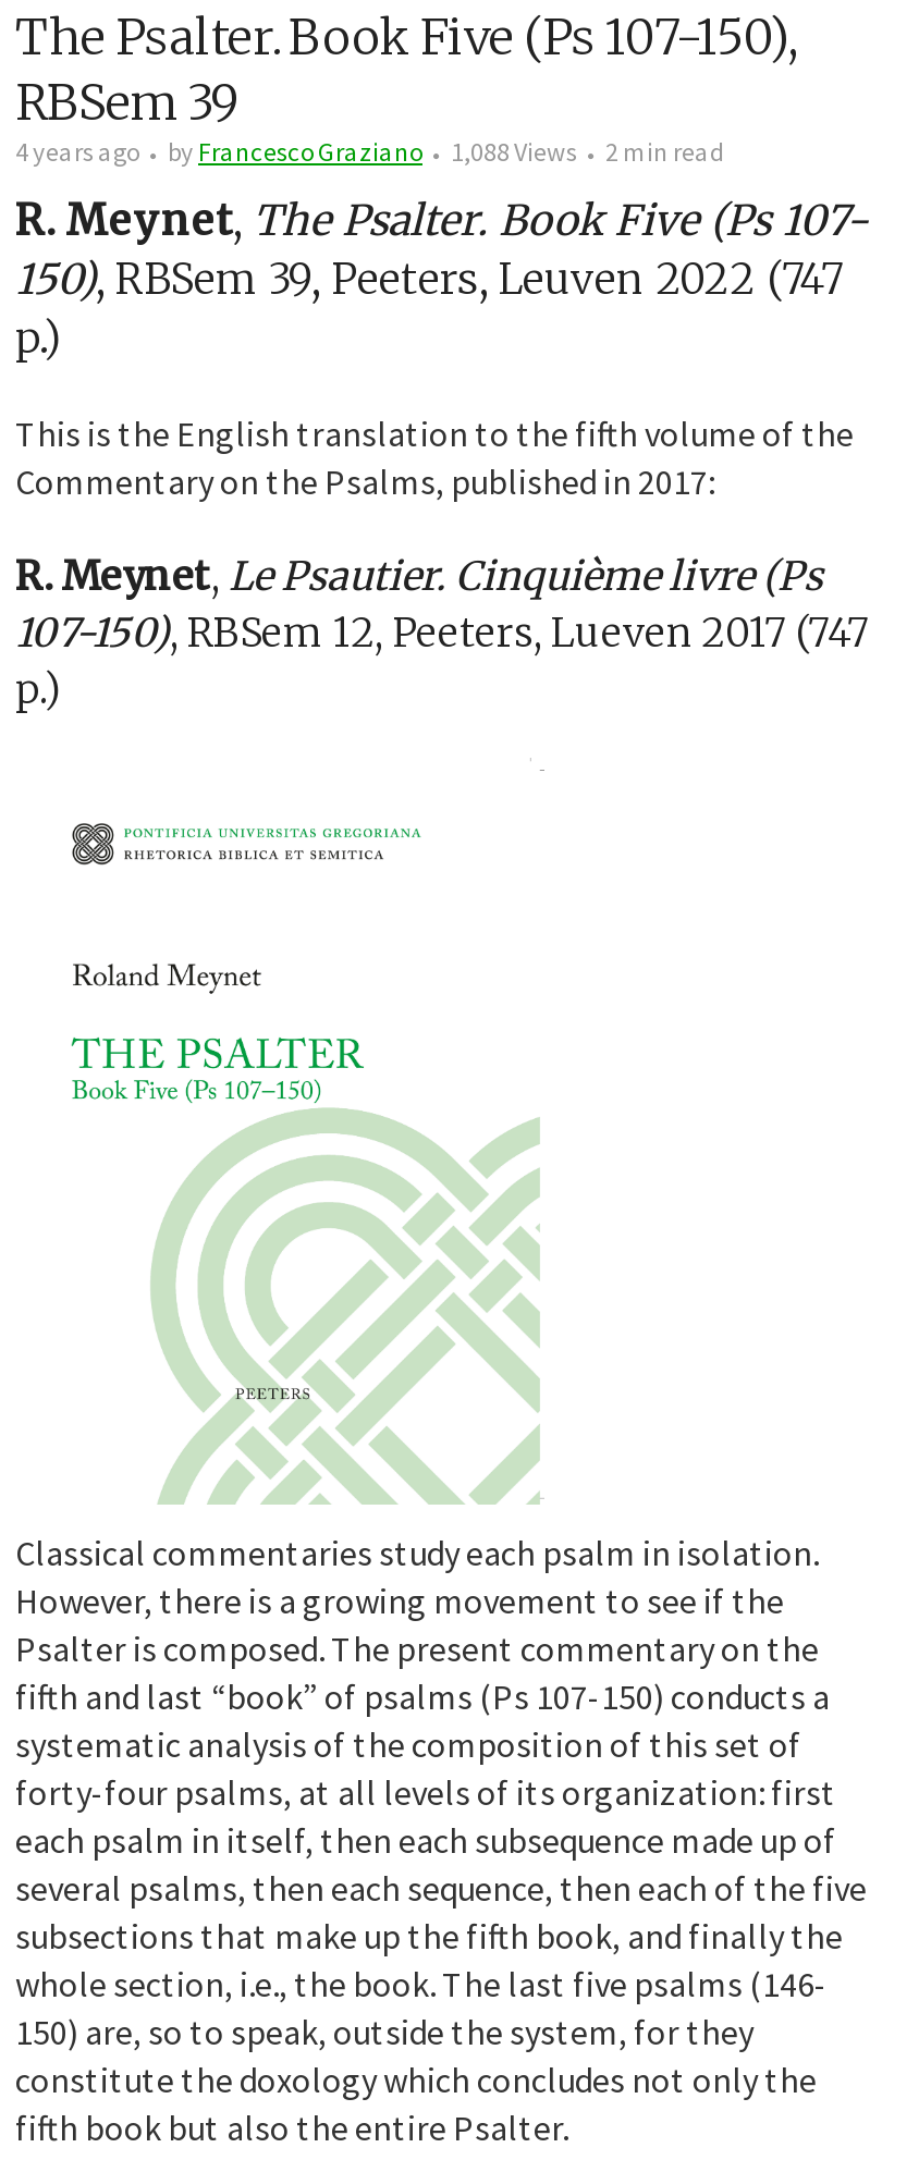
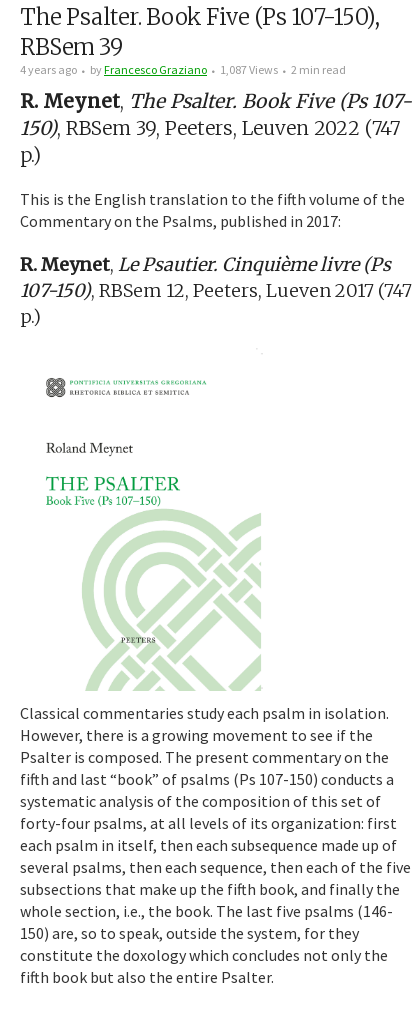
- 4 years ago by Francesco Graziano 1,088 Views 2 min read
+ 4 years ago by Francesco Graziano 1,087 Views 2 min read
